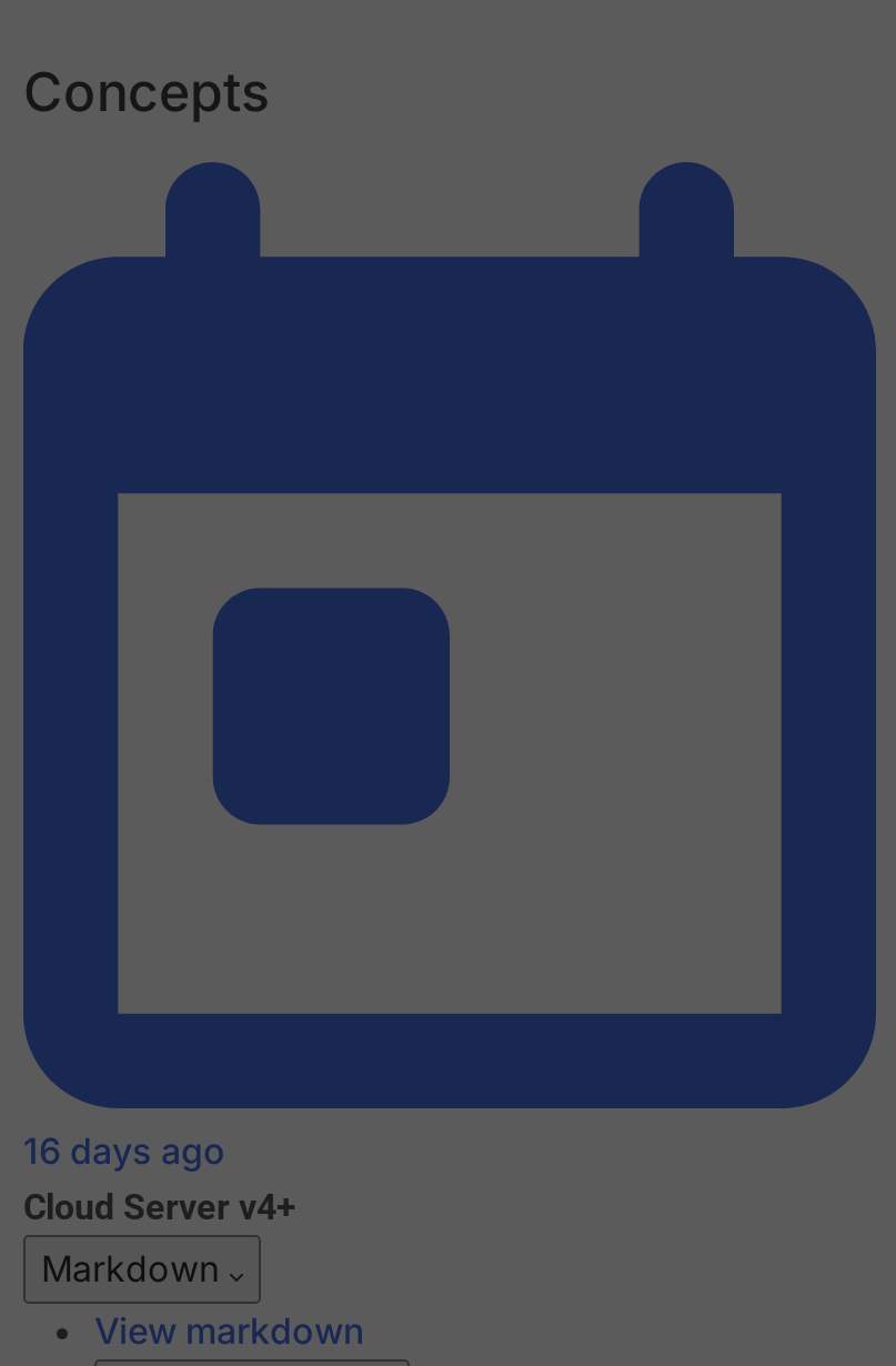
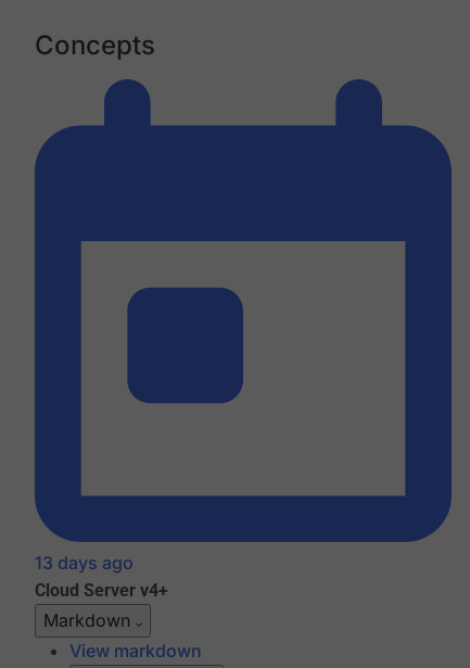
- 16 days ago
+ 13 days ago
